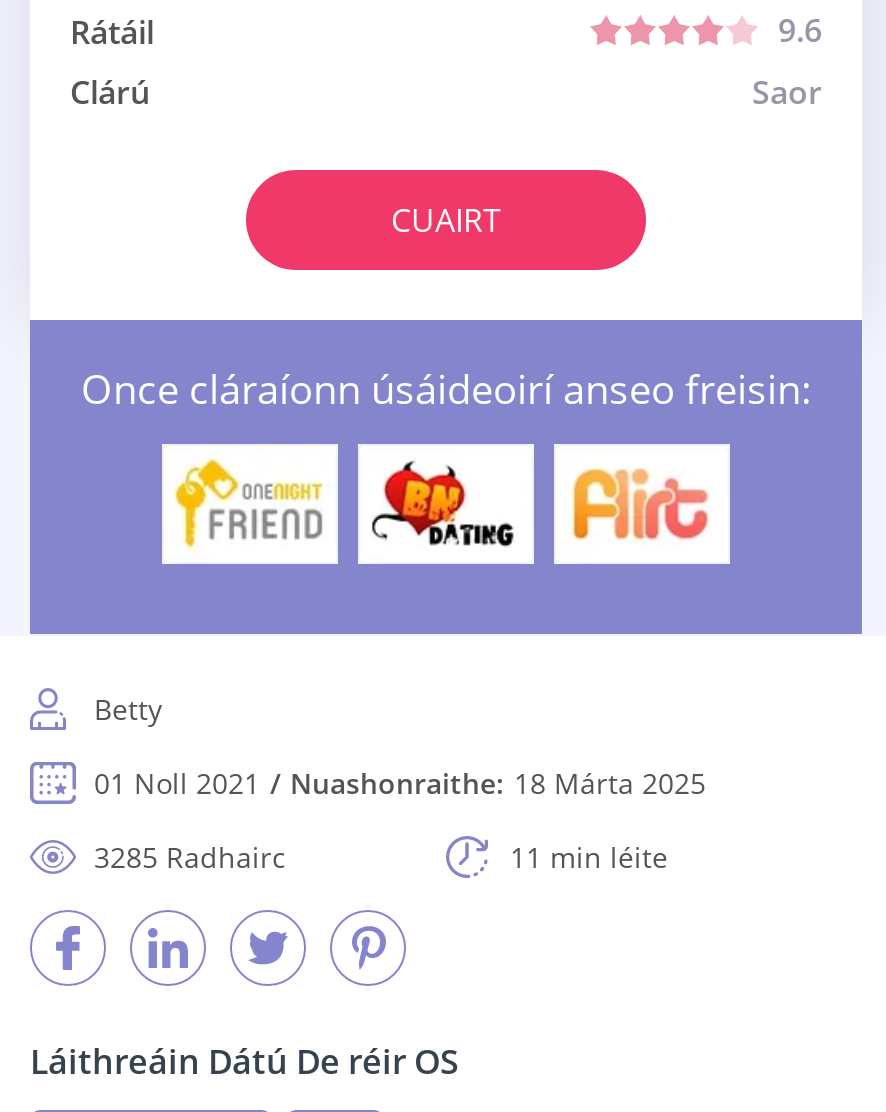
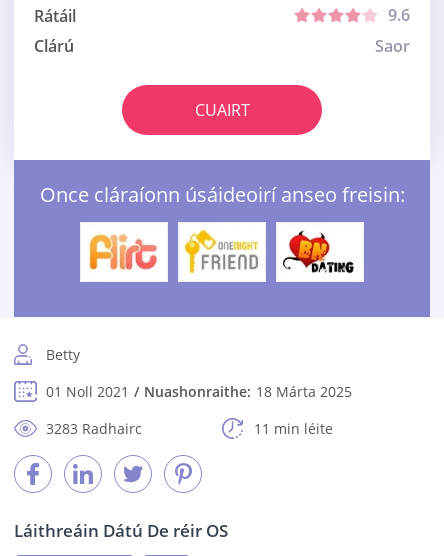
- [image]
+ [image]

- [image]
+ [image]

- [image]
+ [image]

- 3285 Radhairc
+ 3283 Radhairc
